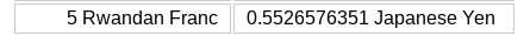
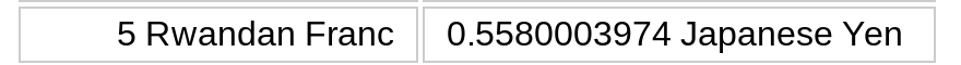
- 5 Rwandan Franc 0.5526576351 Japanese Yen
+ 5 Rwandan Franc 0.5580003974 Japanese Yen
